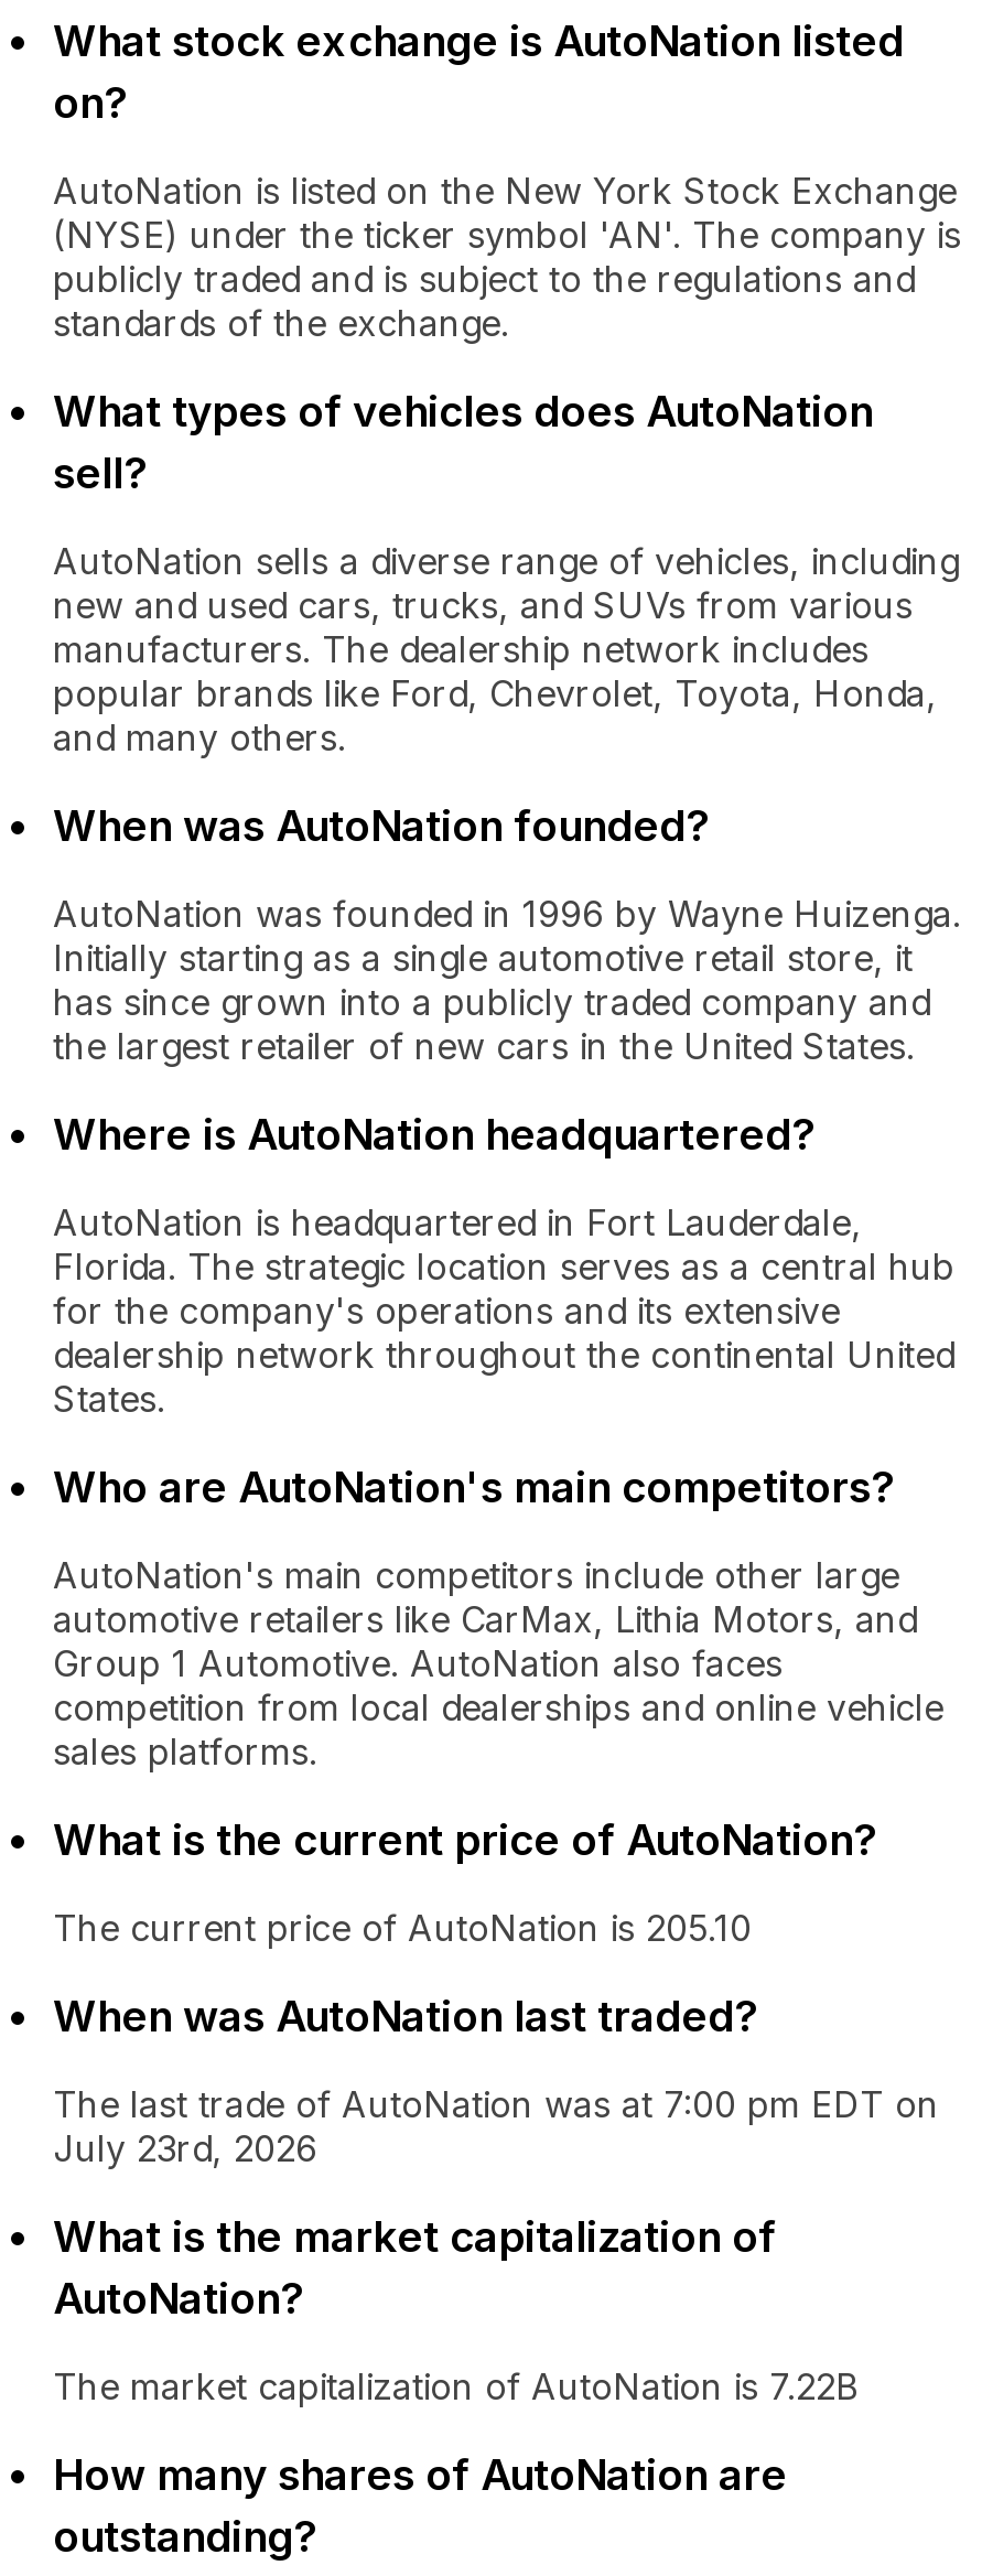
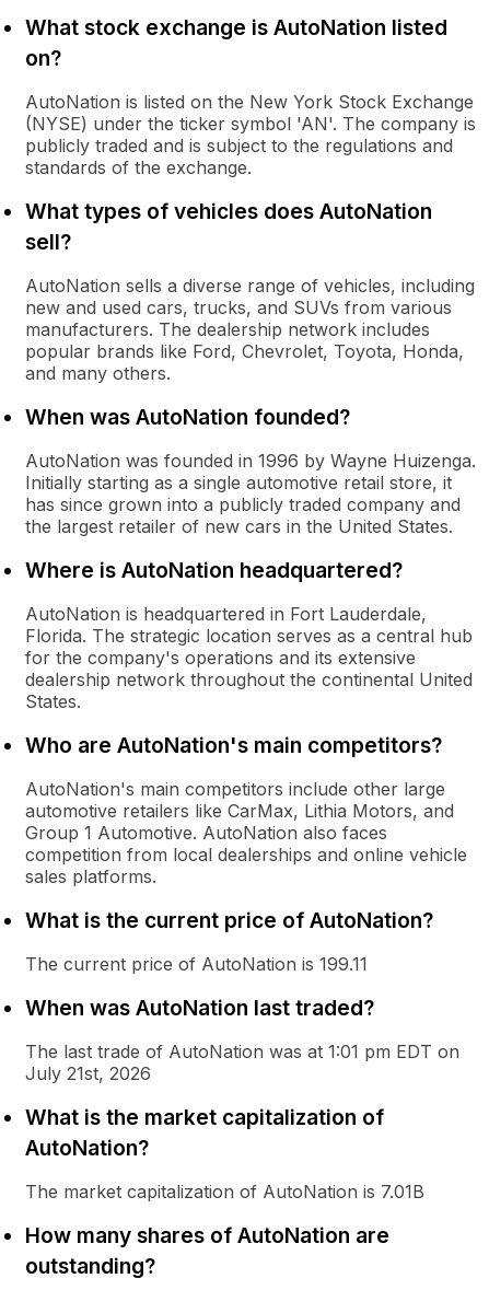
- The current price of AutoNation is 205.10
+ The current price of AutoNation is 199.11

- The last trade of AutoNation was at 7:00 pm EDT on
+ The last trade of AutoNation was at 1:01 pm EDT on

- July 23rd, 2026
+ July 21st, 2026

- The market capitalization of AutoNation is 7.22B
+ The market capitalization of AutoNation is 7.01B
